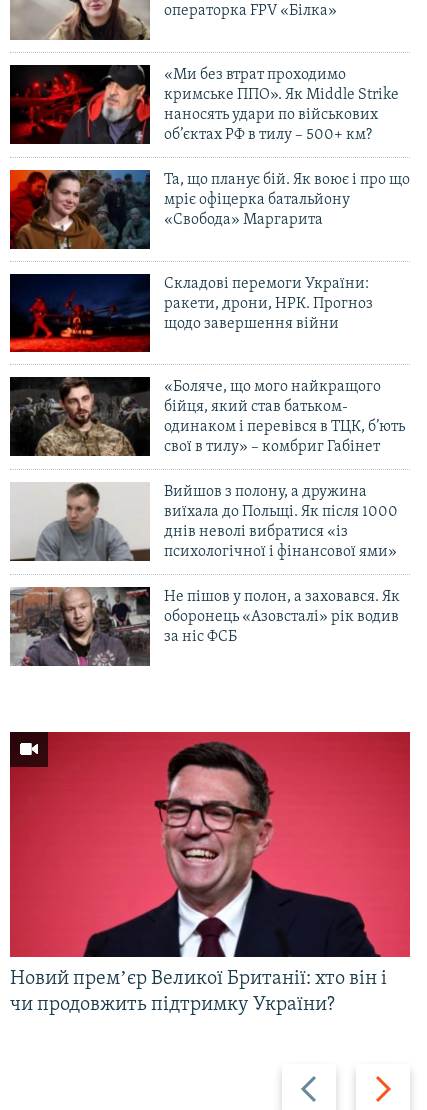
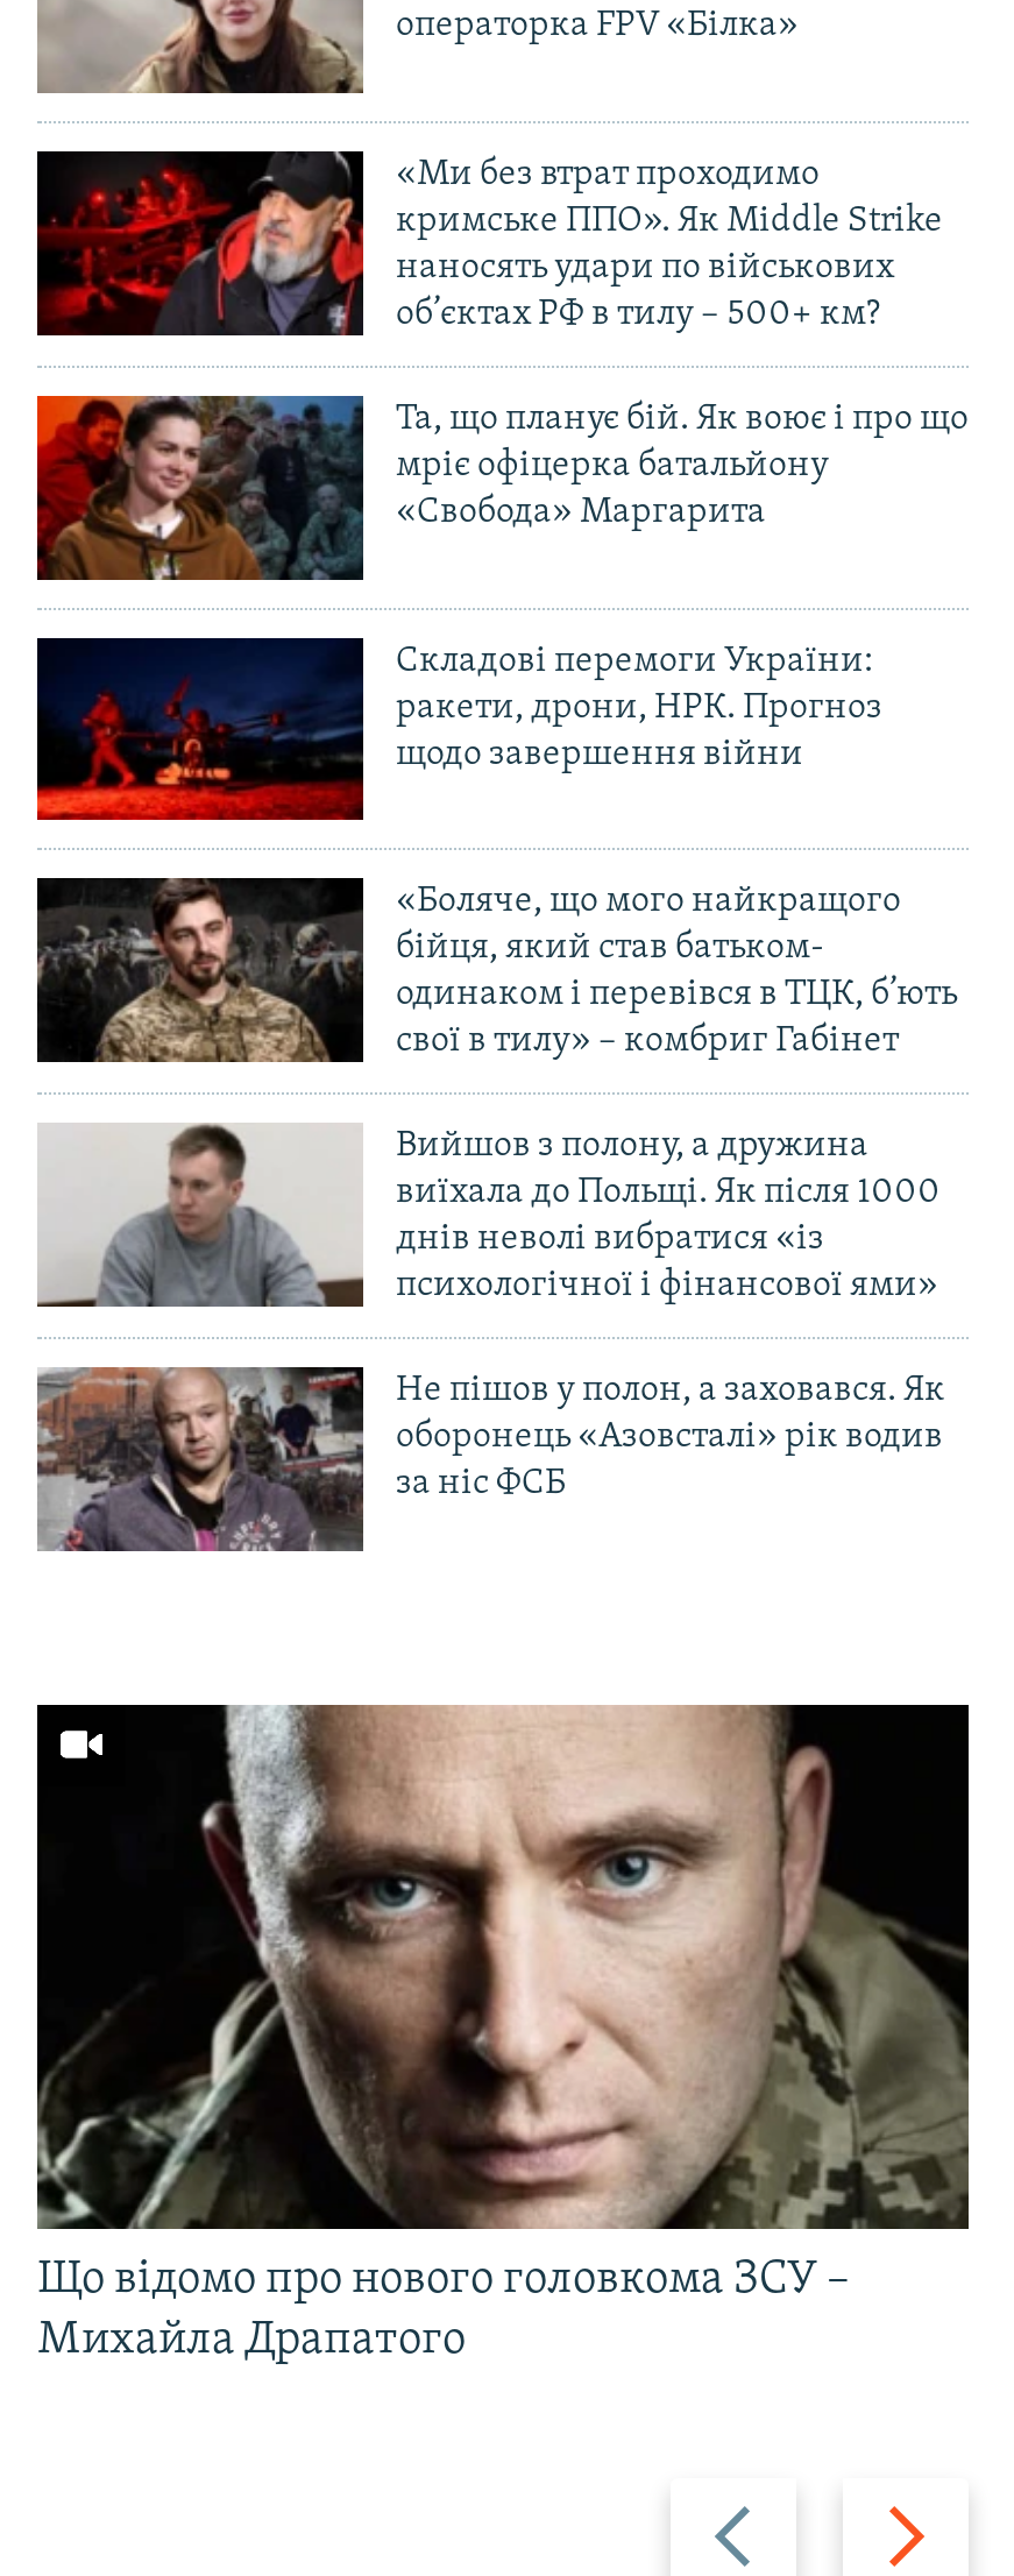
- [image]
- Новий премʼєр Великої Британії: хто він і
- чи продовжить підтримку України?
+ [image]
+ Що відомо про нового головкома ЗСУ –
+ Михайла Драпатого
